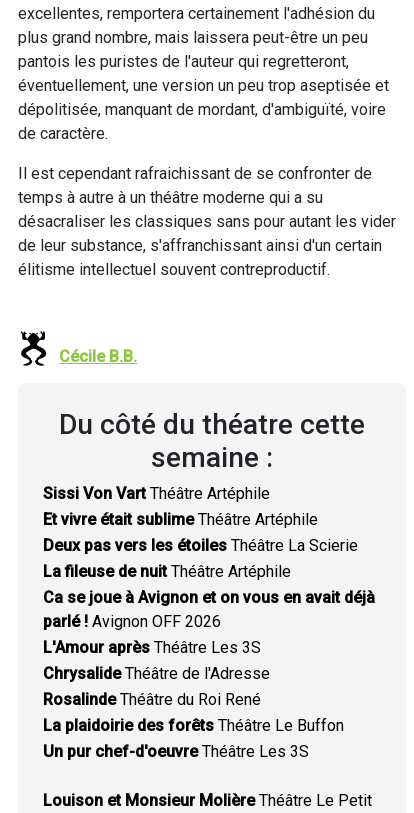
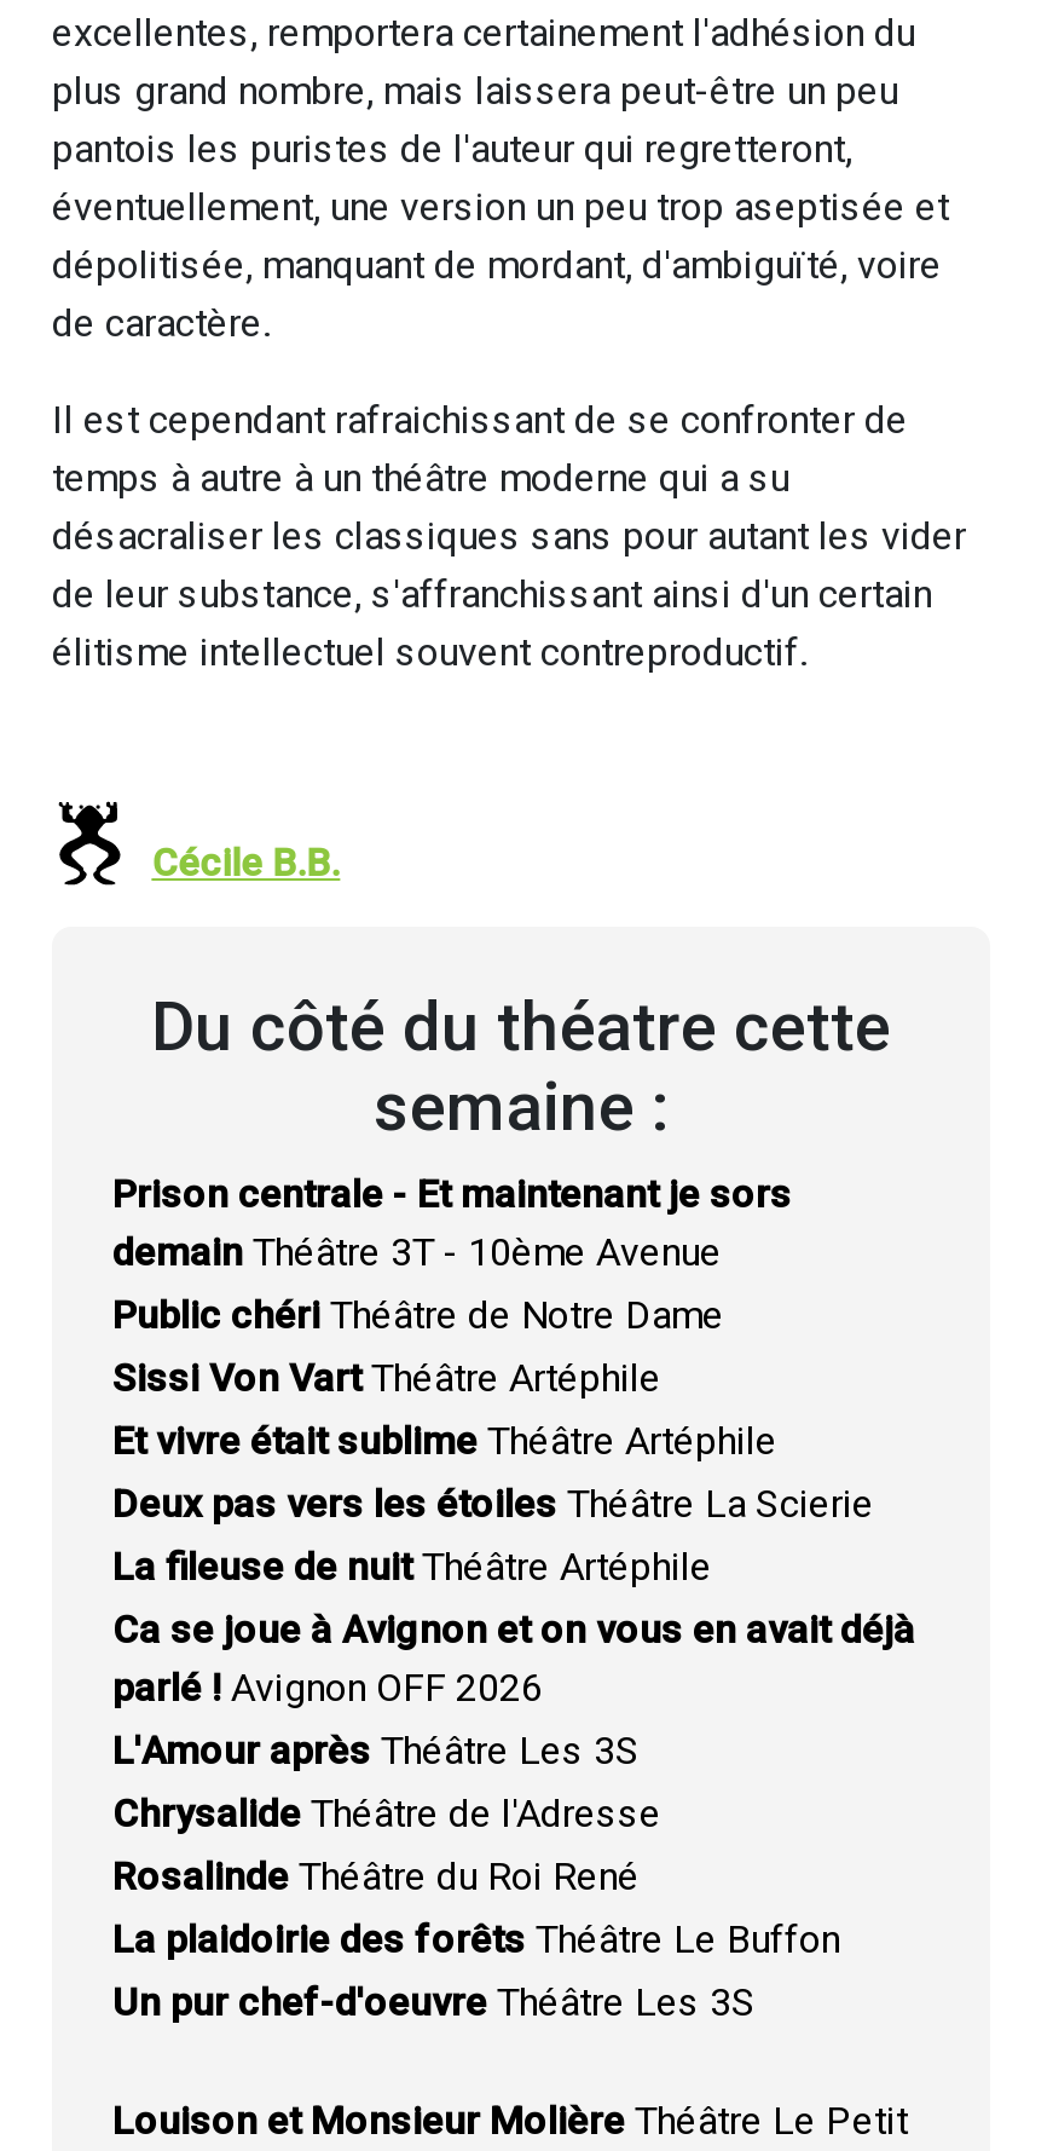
+ Prison centrale - Et maintenant je sors
+ demain Théâtre 3T - 10ème Avenue
+ Public chéri Théâtre de Notre Dame
